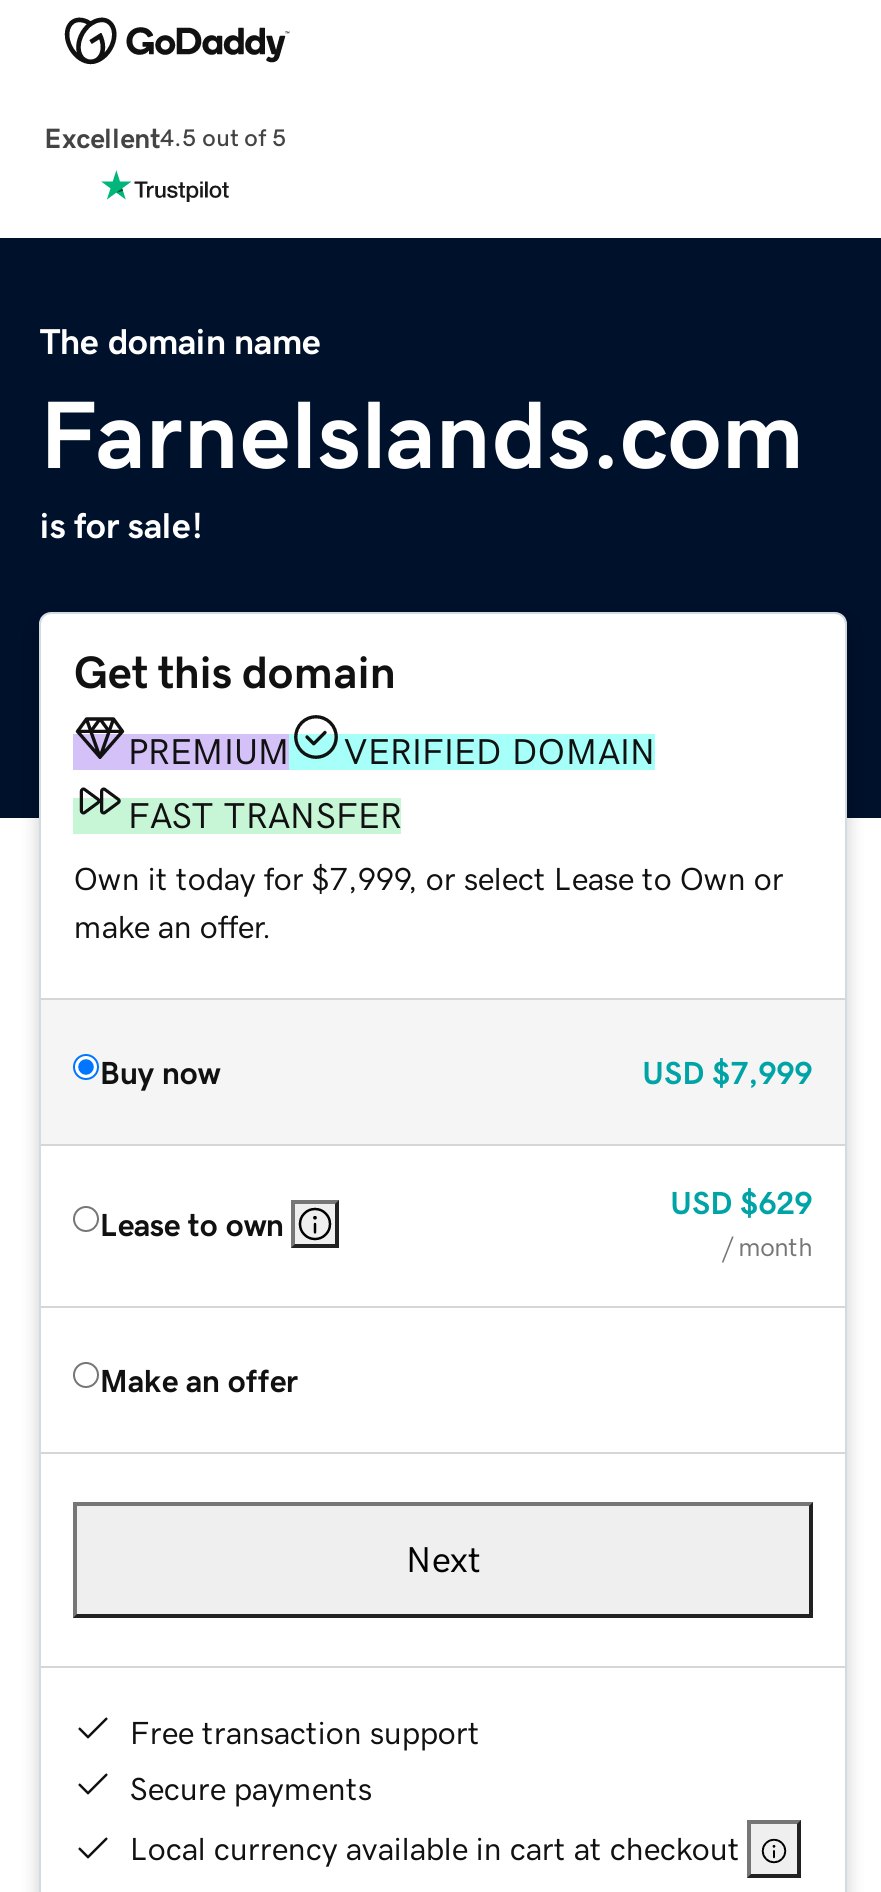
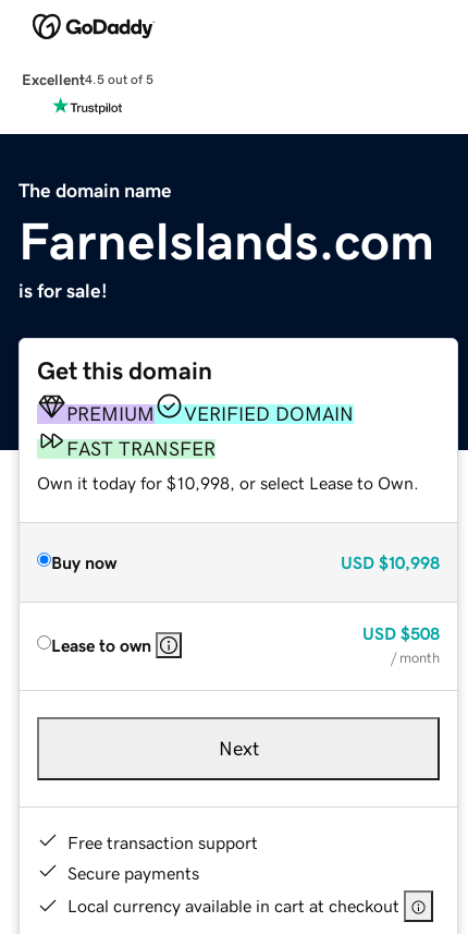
- Own it today for $7,999, or select Lease to Own or
- make an offer.
+ Own it today for $10,998, or select Lease to Own.

- USD $7,999
+ USD $10,998

- USD $629
+ USD $508

- Make an offer
